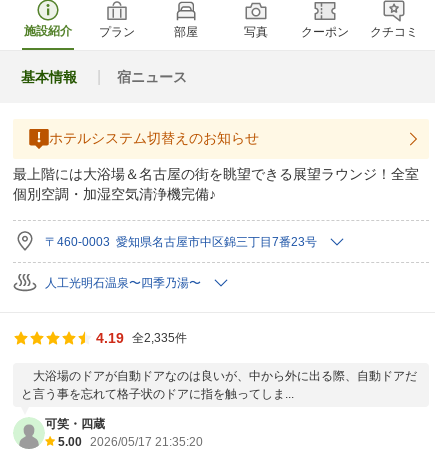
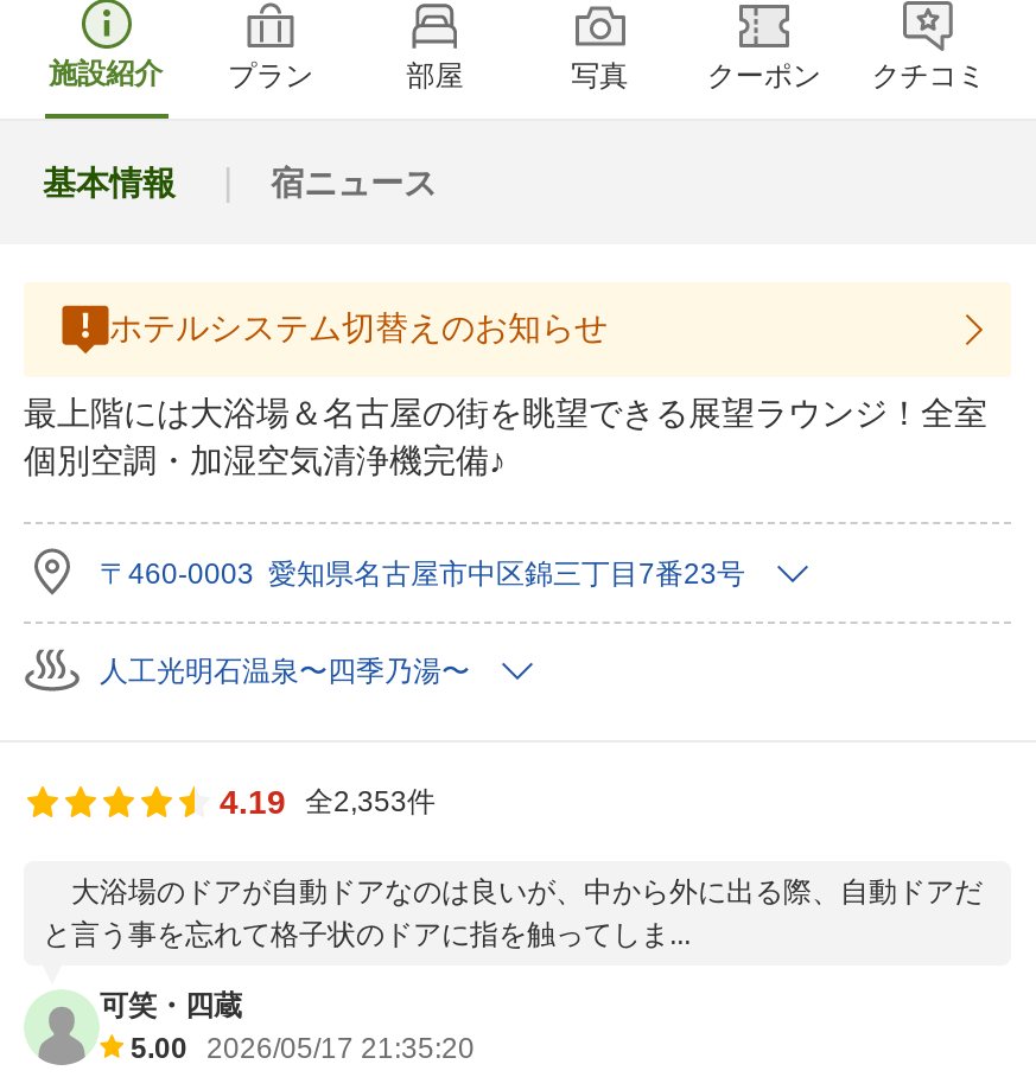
- 4.19 全2,335件
+ 4.19 全2,353件
